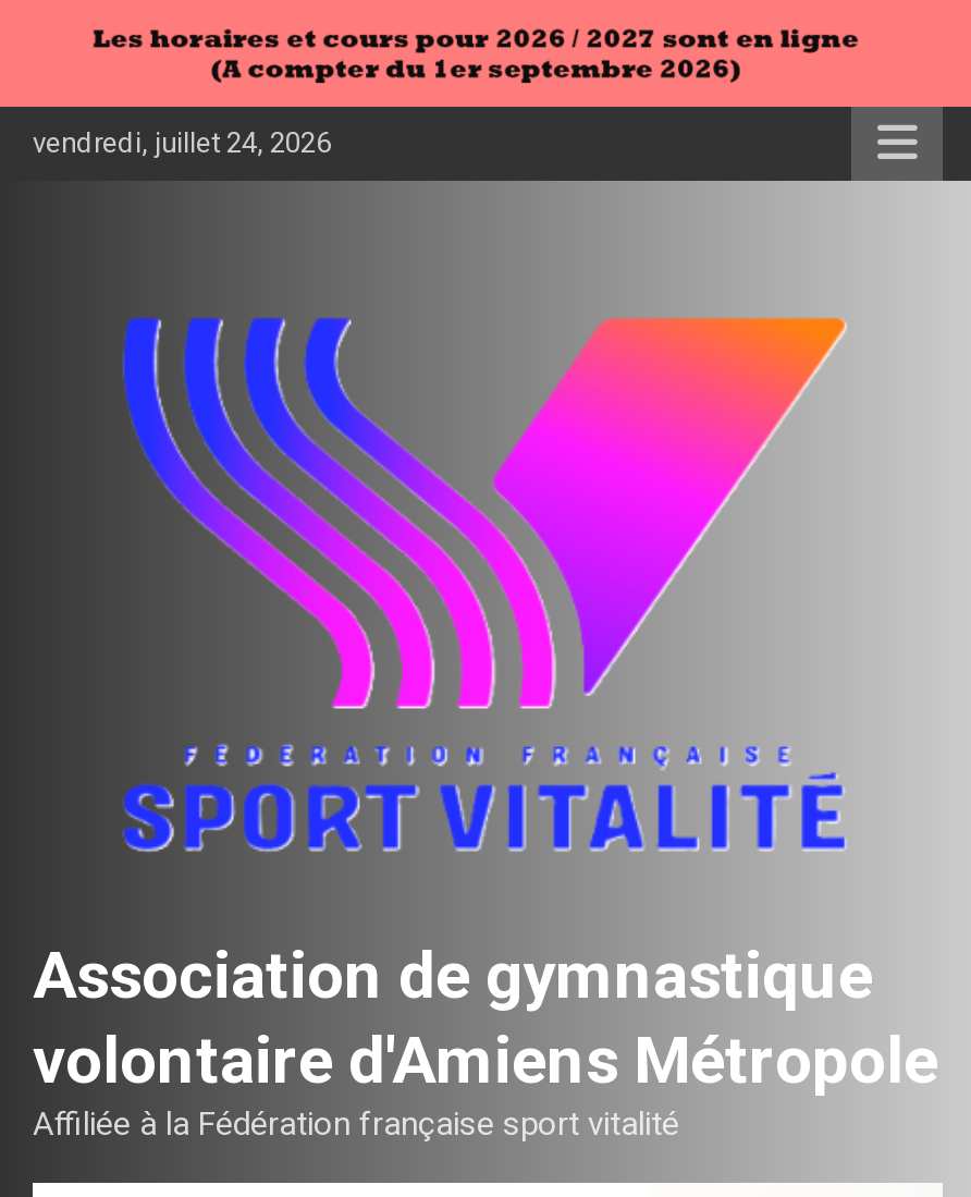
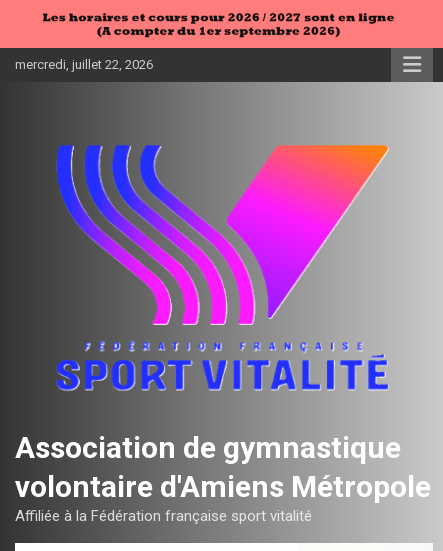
- vendredi, juillet 24, 2026
+ mercredi, juillet 22, 2026
